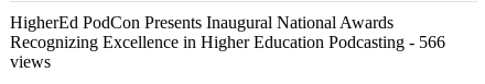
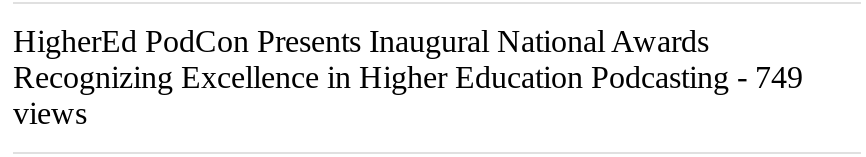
- Recognizing Excellence in Higher Education Podcasting - 566
+ Recognizing Excellence in Higher Education Podcasting - 749
